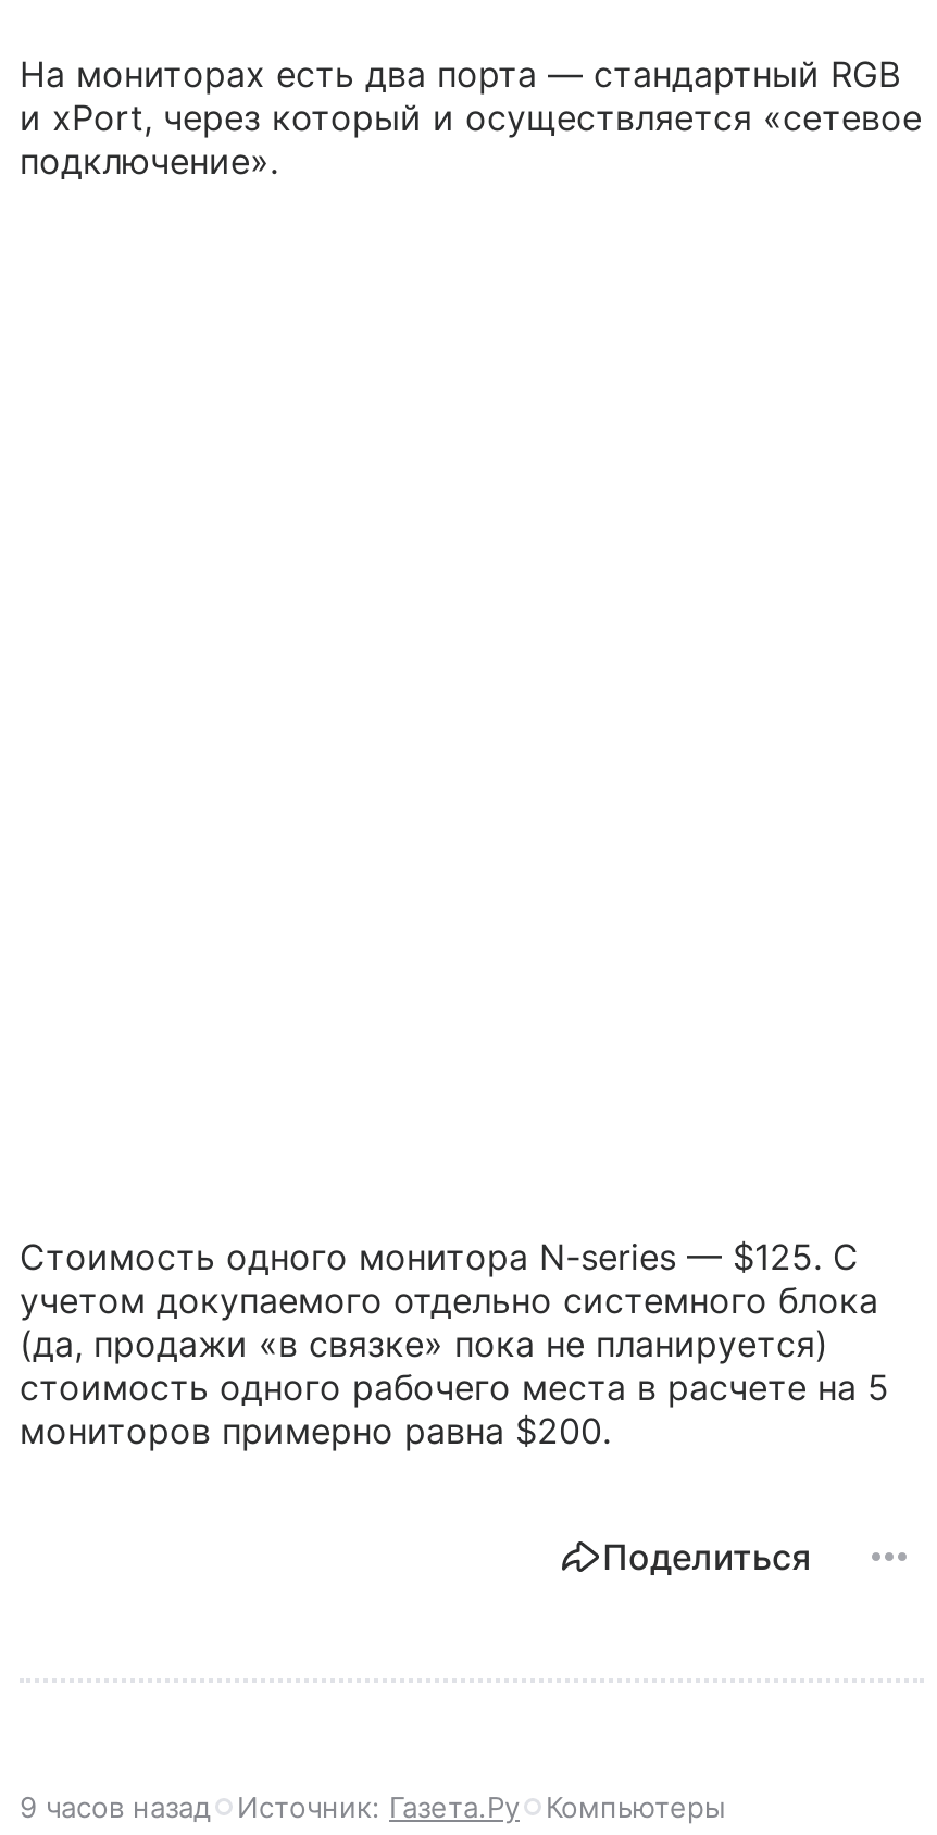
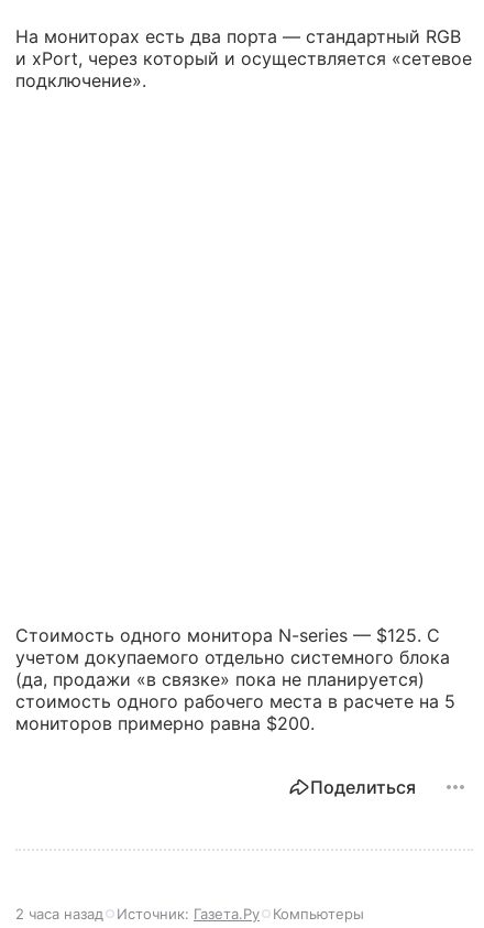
- 9 часов назад Источник: Газета.Ру Компьютеры
+ 2 часа назад Источник: Газета.Ру Компьютеры
